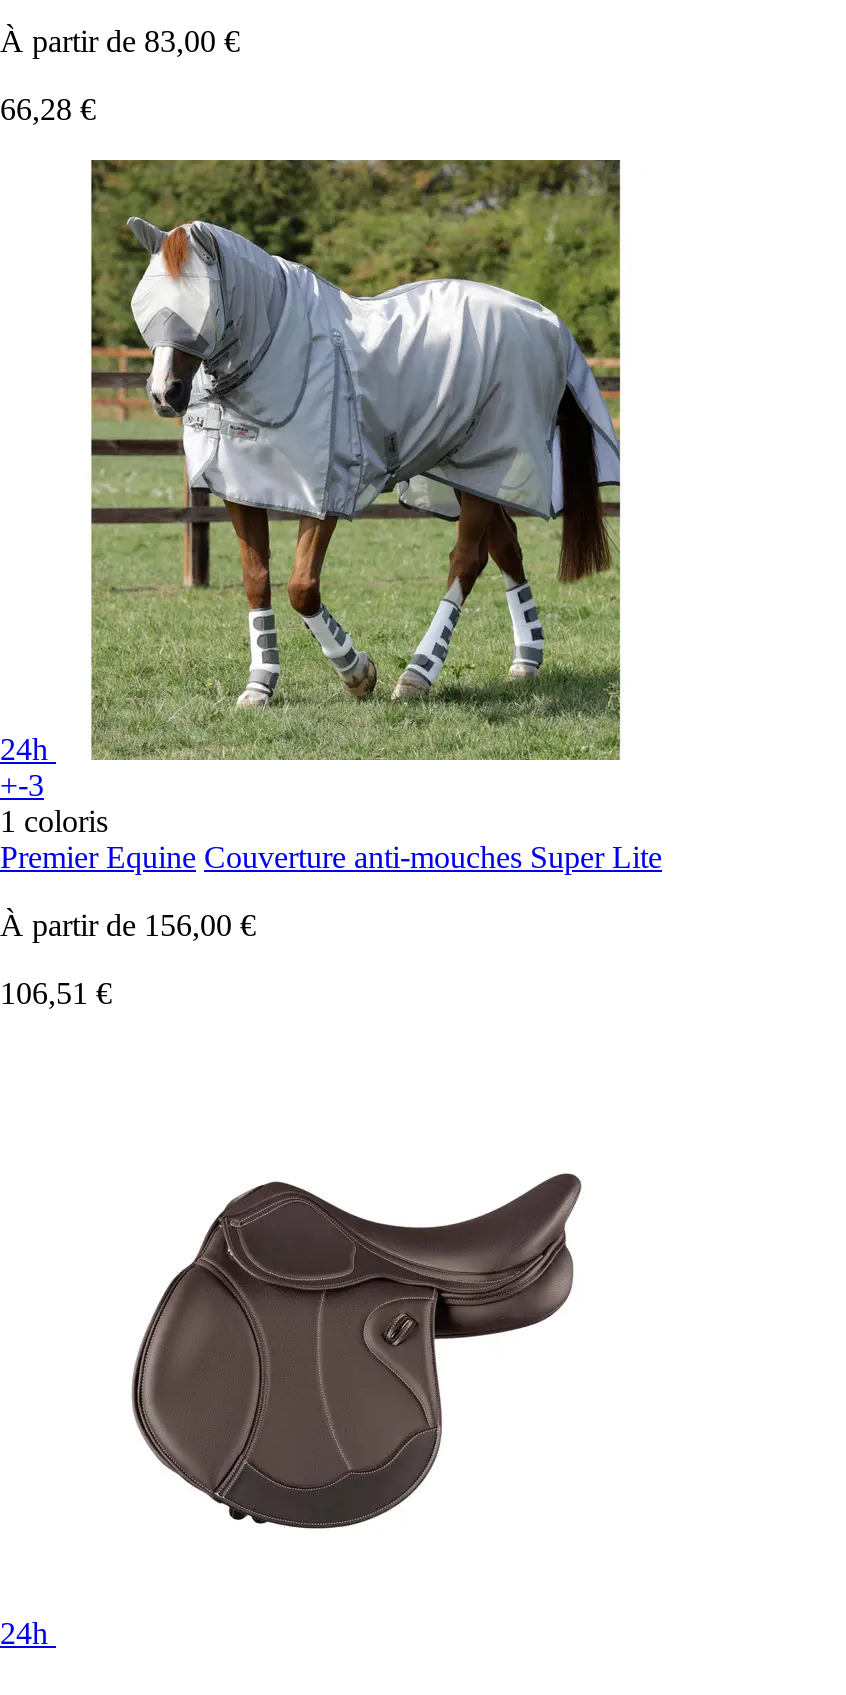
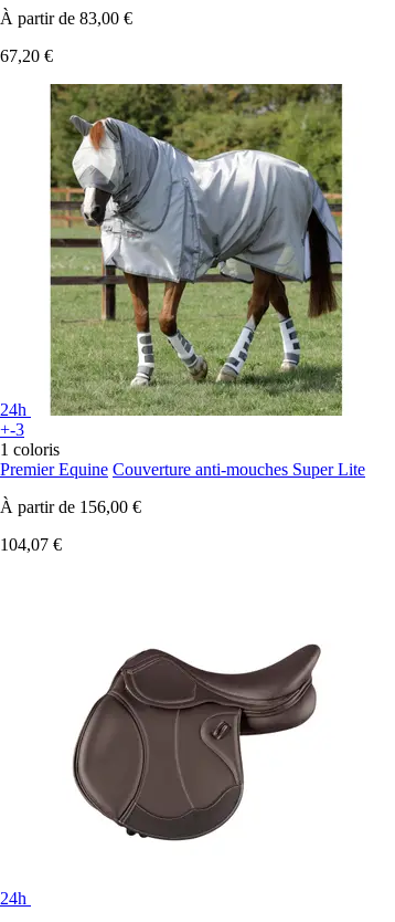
- 66,28 €
+ 67,20 €

- 106,51 €
+ 104,07 €
